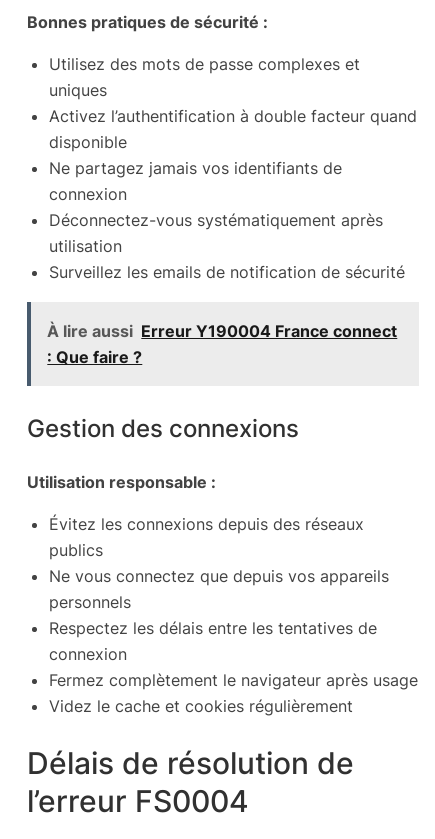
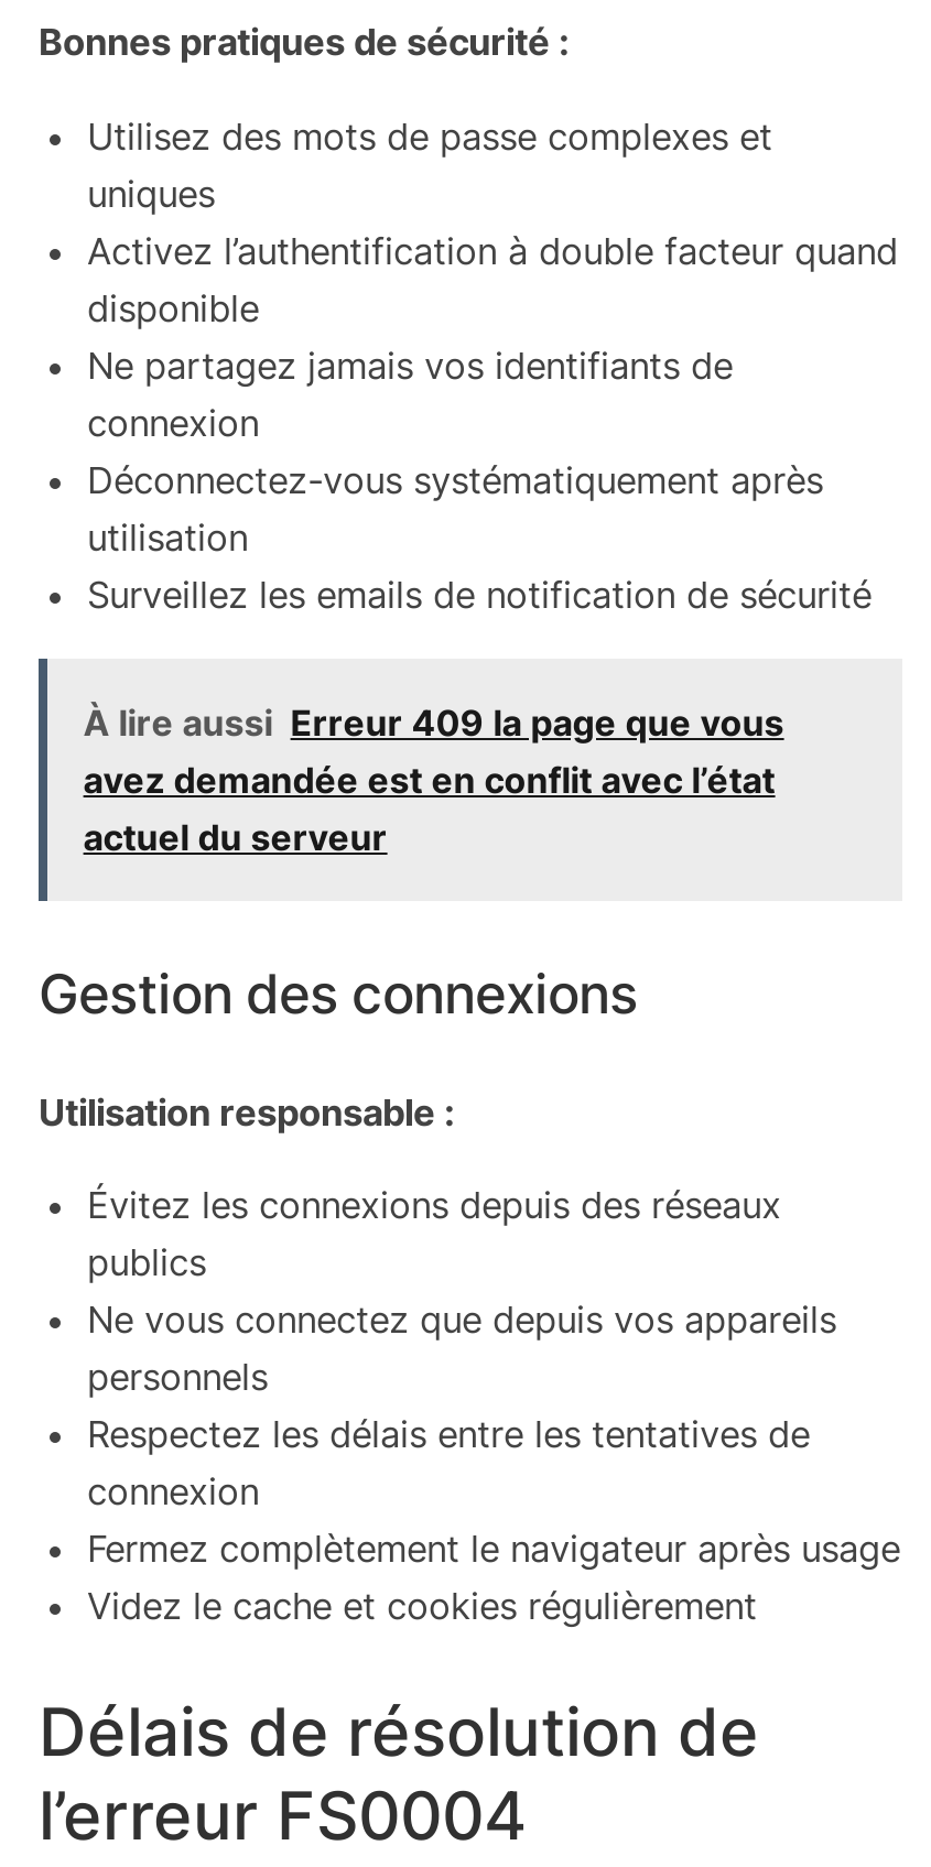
- À lire aussi Erreur Y190004 France connect
- : Que faire ?
+ À lire aussi Erreur 409 la page que vous
+ avez demandée est en conflit avec l’état
+ actuel du serveur
